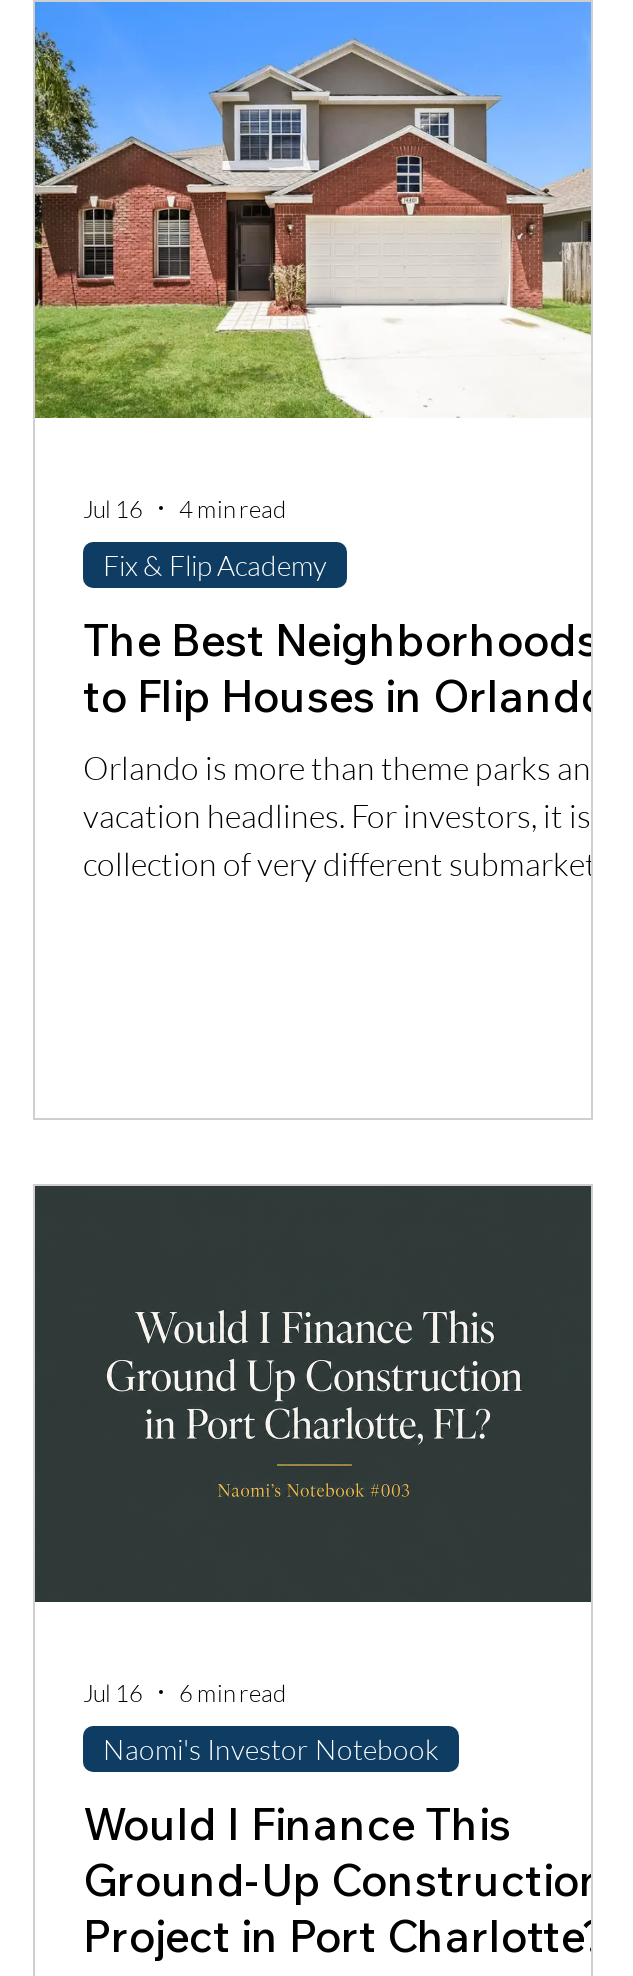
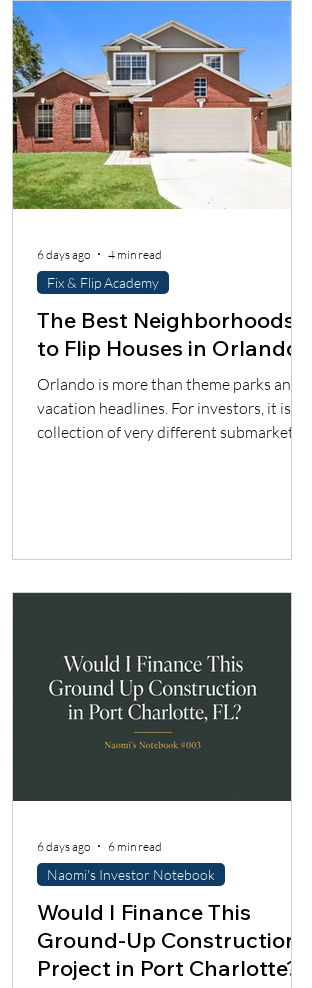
- Jul 16 4 min read
+ 6 days ago 4 min read

- Jul 16 6 min read
+ 6 days ago 6 min read
